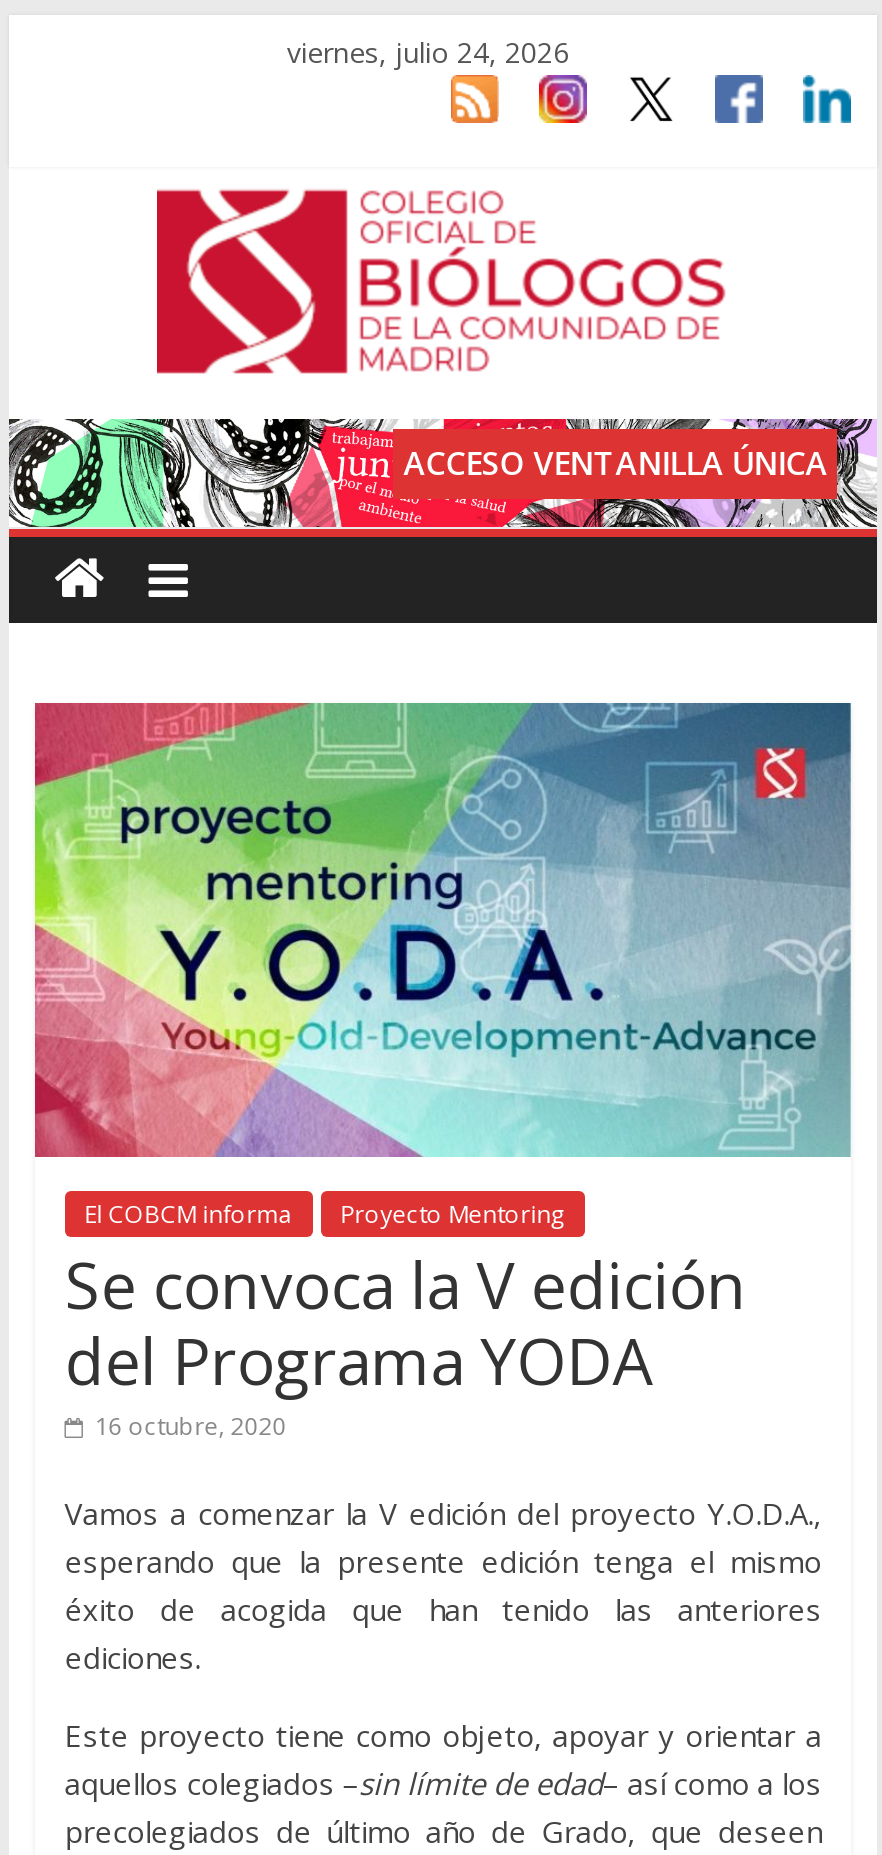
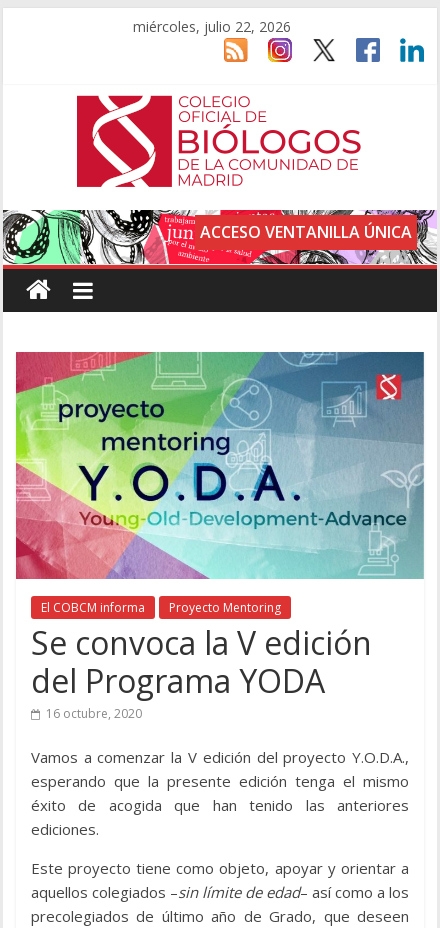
- viernes, julio 24, 2026
+ miércoles, julio 22, 2026
